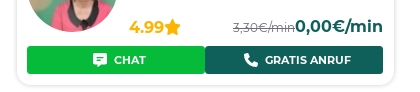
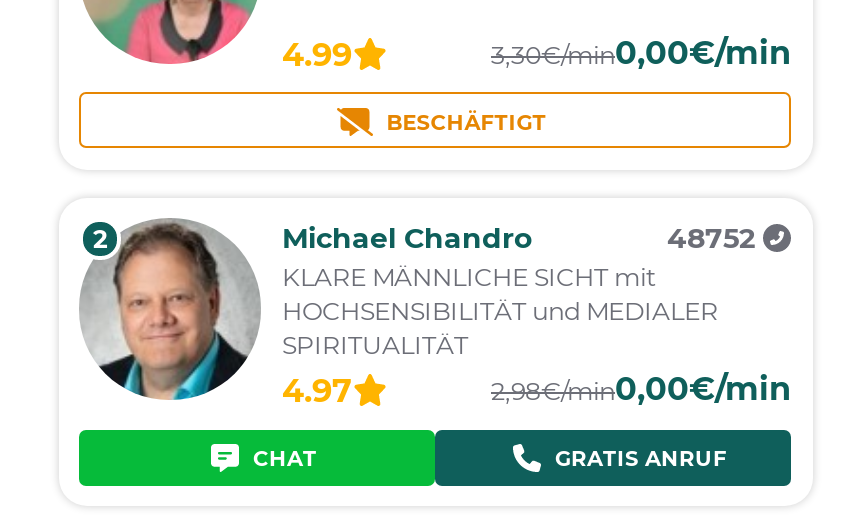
+ [image]
+ 2
+ Michael Chandro
+ 48752
+ KLARE MÄNNLICHE SICHT mit
+ HOCHSENSIBILITÄT und MEDIALER
+ SPIRITUALITÄT
+ 4.97
+ 2,98€/min0,00€/min

+ BESCHÄFTIGT
